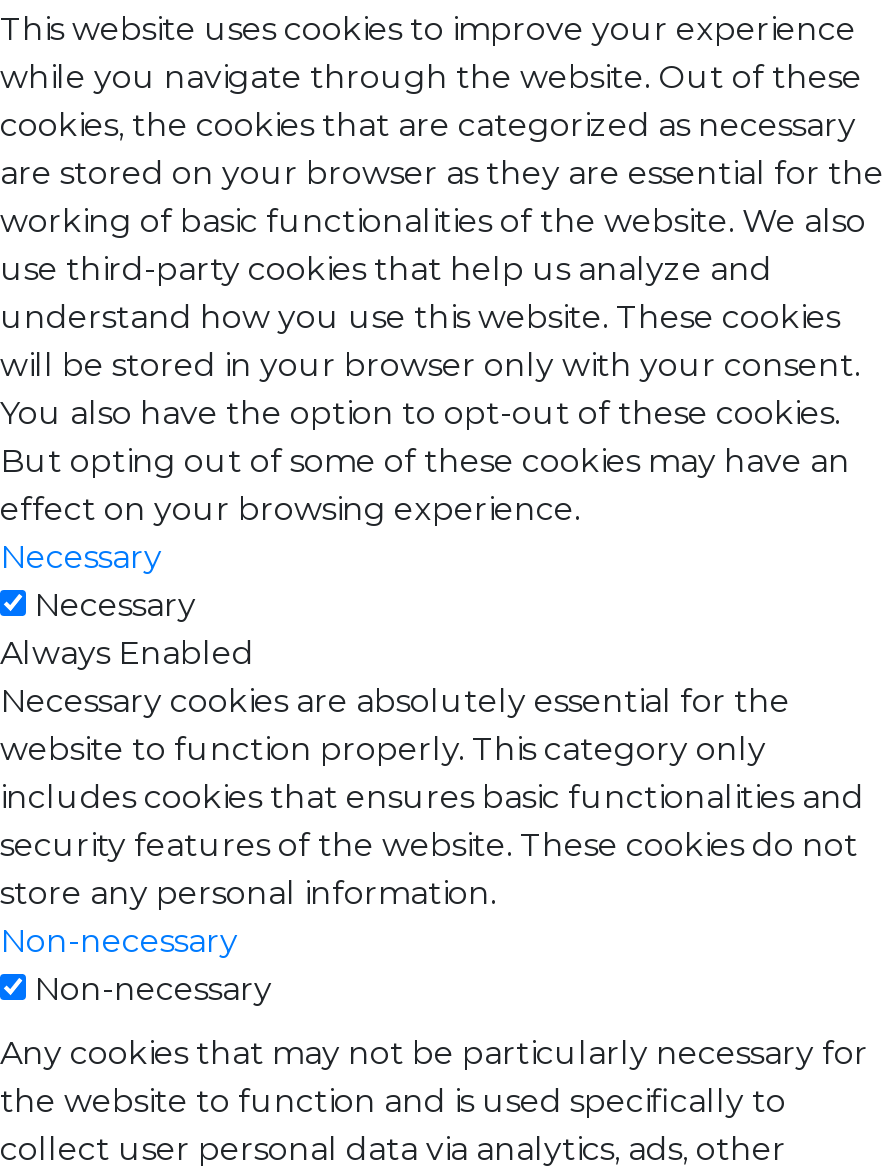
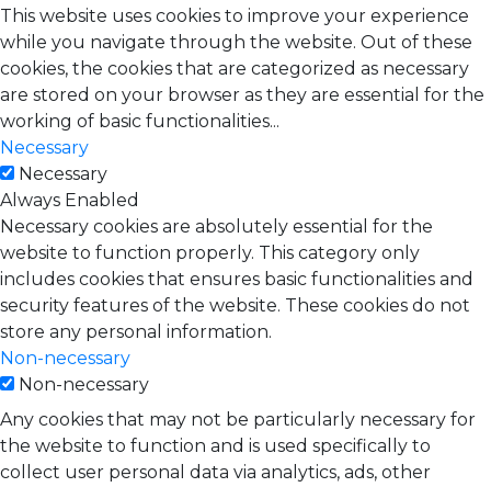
- working of basic functionalities of the website. We also
- use third-party cookies that help us analyze and
- understand how you use this website. These cookies
- will be stored in your browser only with your consent.
- You also have the option to opt-out of these cookies.
- But opting out of some of these cookies may have an
- effect on your browsing experience.
+ working of basic functionalities...
